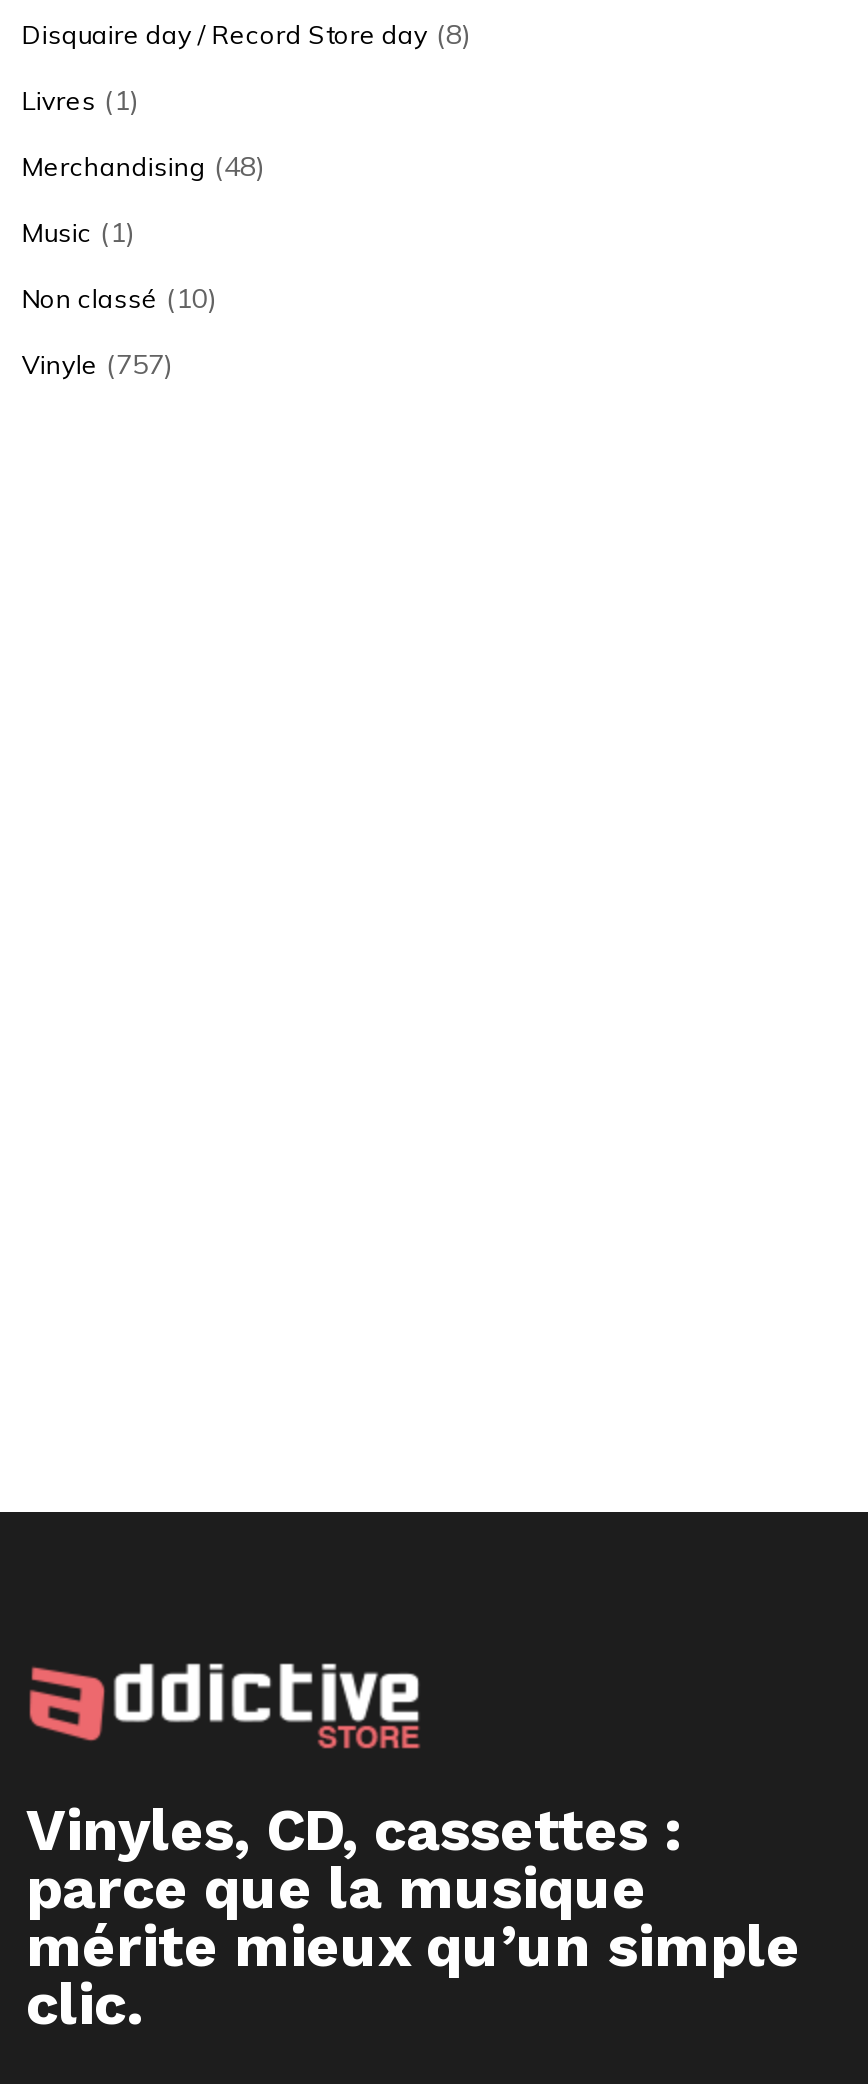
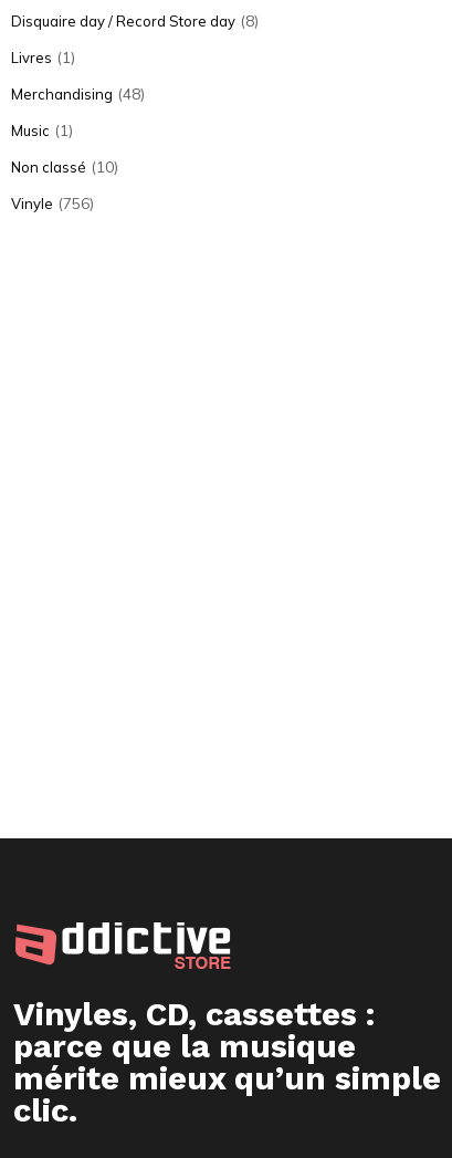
- Vinyle (757)
+ Vinyle (756)
